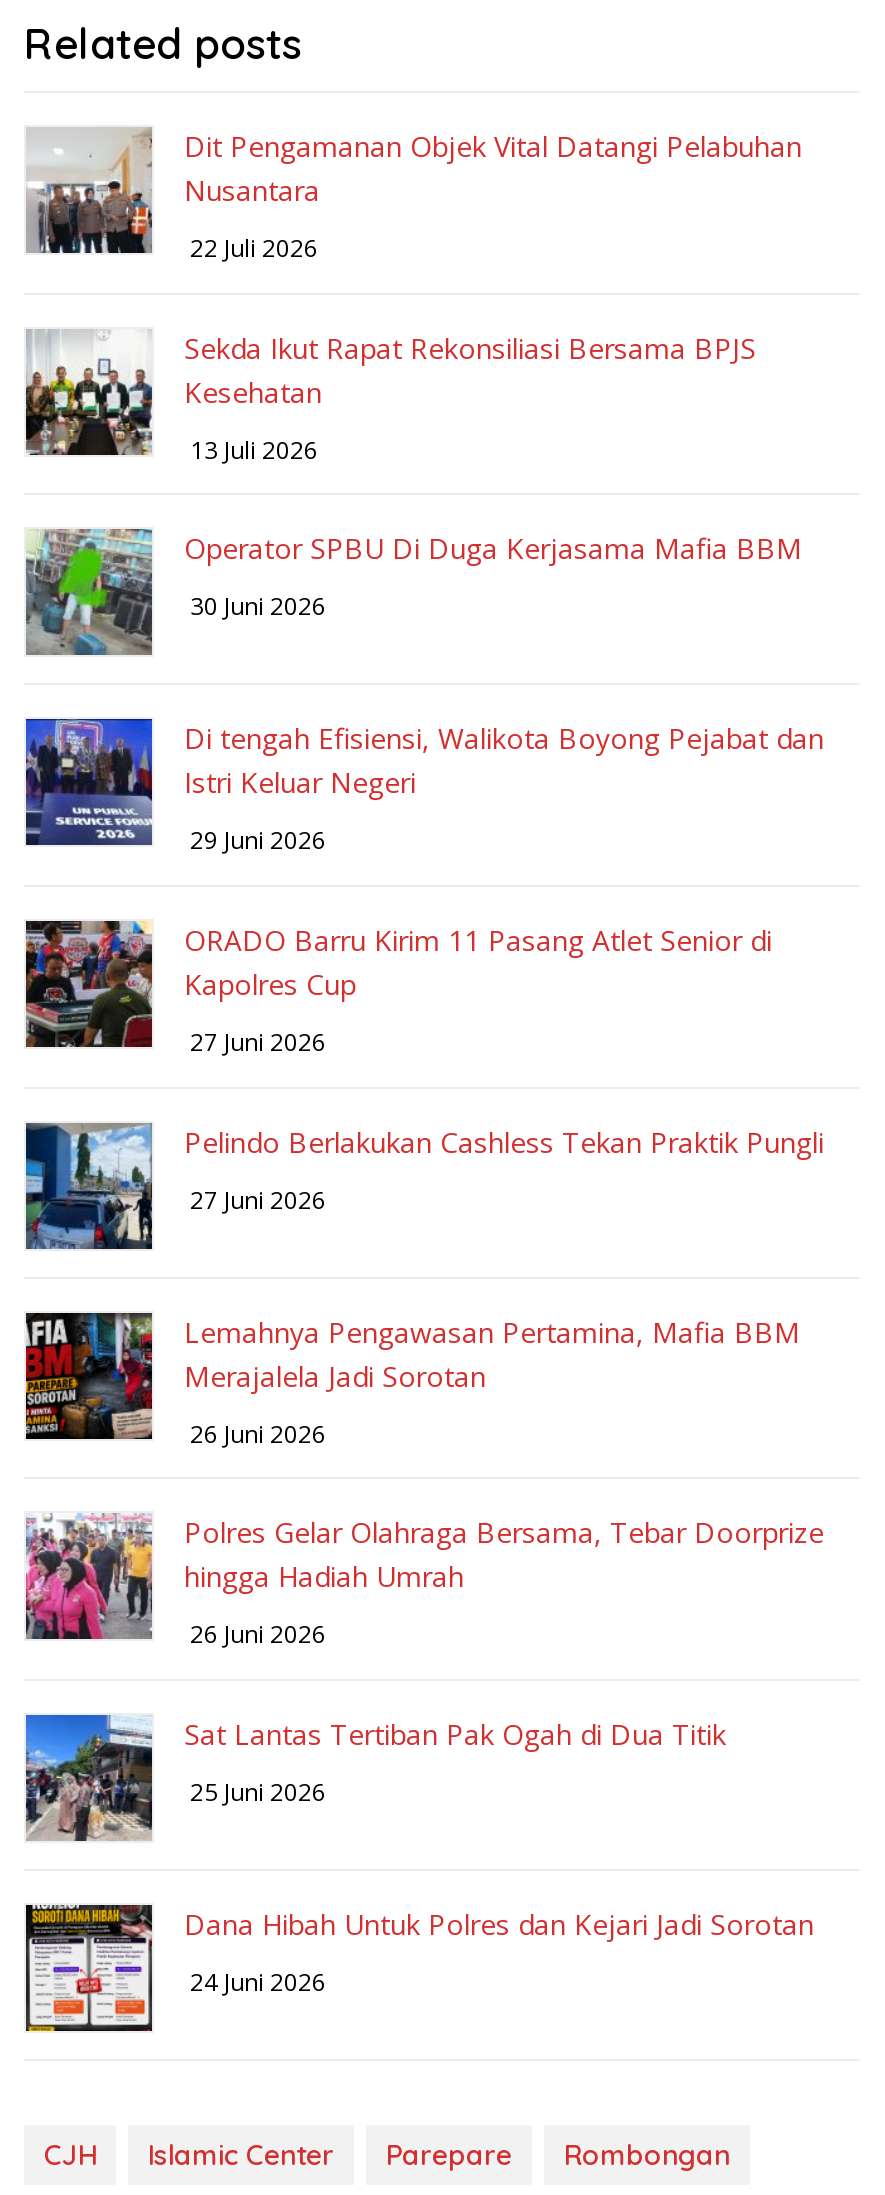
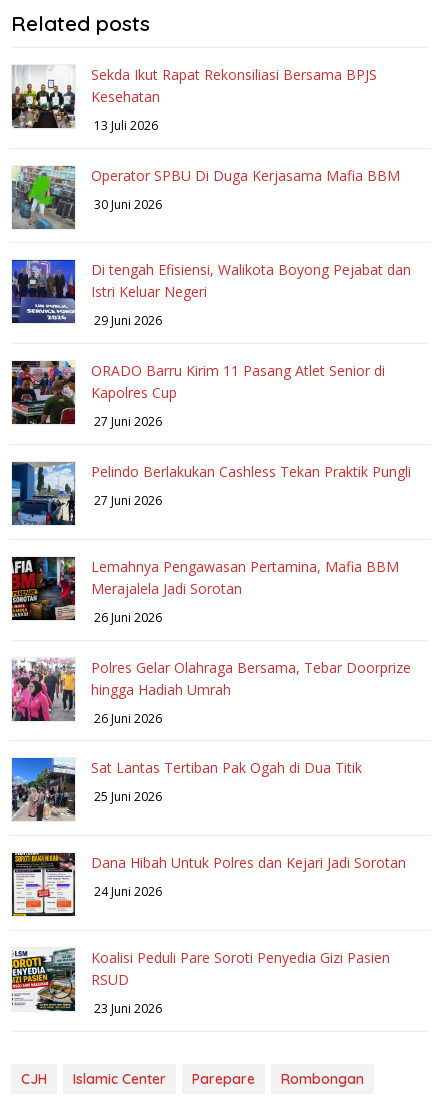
- [image]
- Dit Pengamanan Objek Vital Datangi Pelabuhan
- Nusantara
- 22 Juli 2026

moved up: [image] | Sekda Ikut Rapat Rekonsiliasi Bersama BPJS | Kesehatan | ... | Dana Hibah Untuk Polres dan Kejari Jadi Sorotan | 24 Juni 2026

+ [image]
+ Koalisi Peduli Pare Soroti Penyedia Gizi Pasien
+ RSUD
+ 23 Juni 2026
